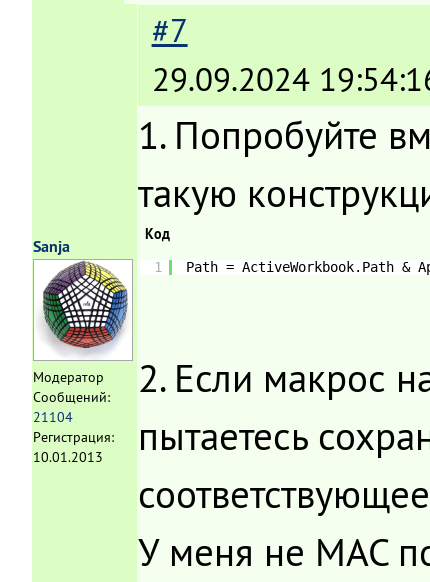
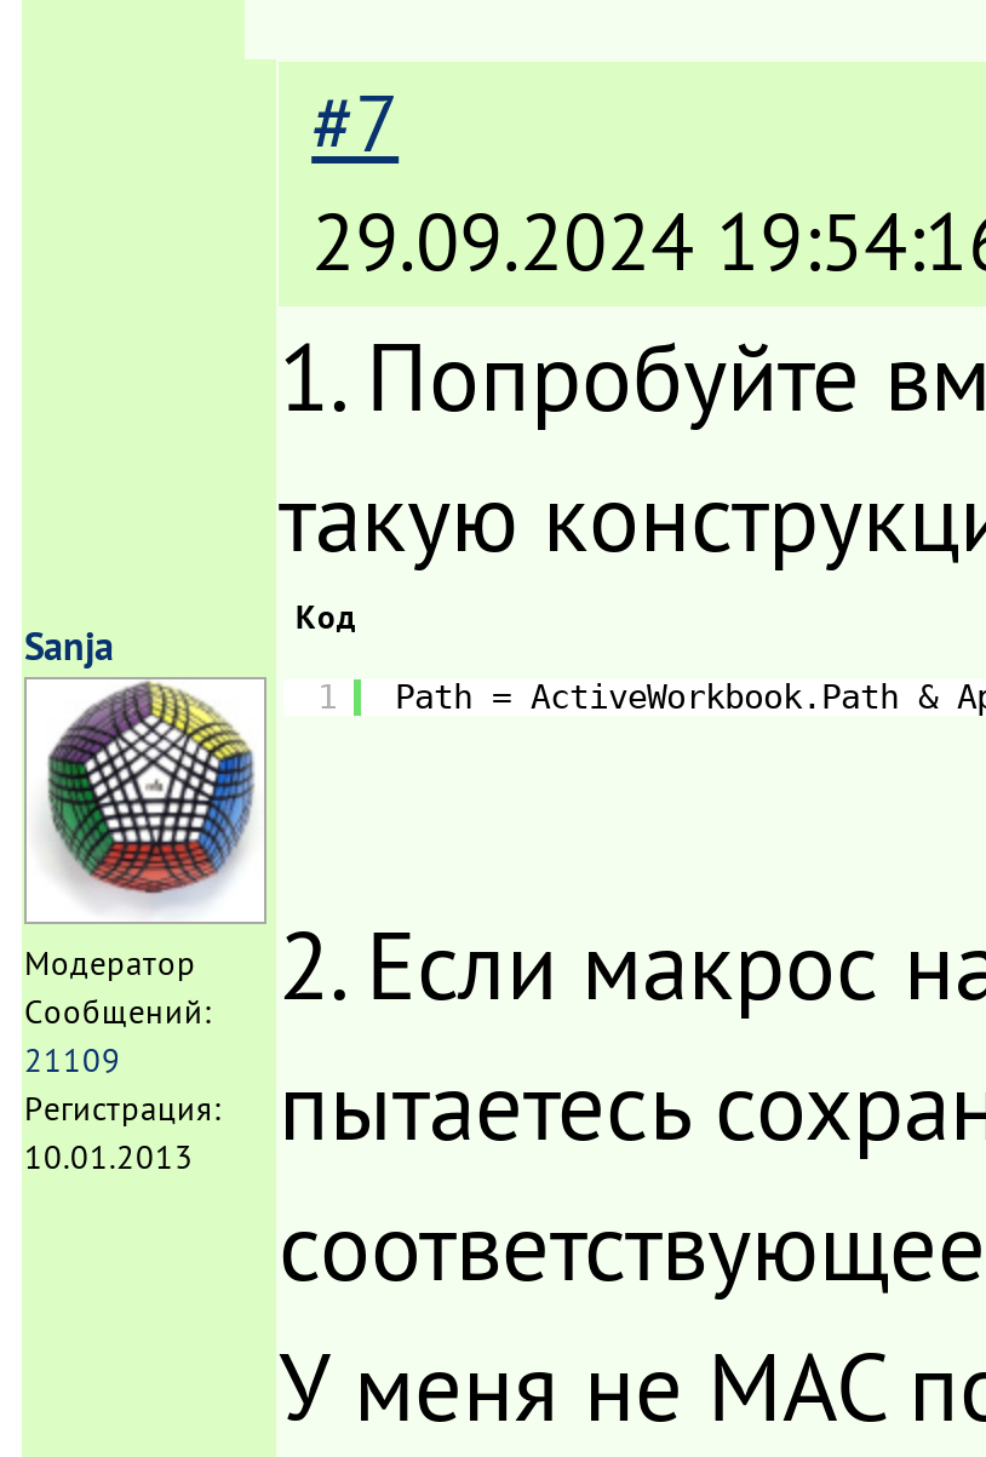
- 21104
+ 21109
